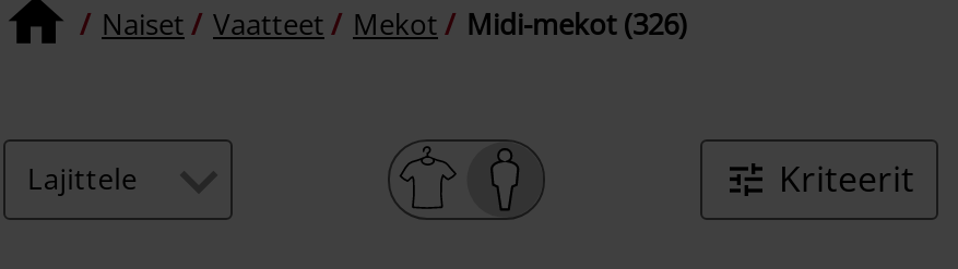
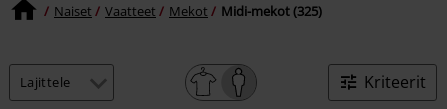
- Naiset Vaatteet Mekot Midi-mekot (326)
+ Naiset Vaatteet Mekot Midi-mekot (325)
